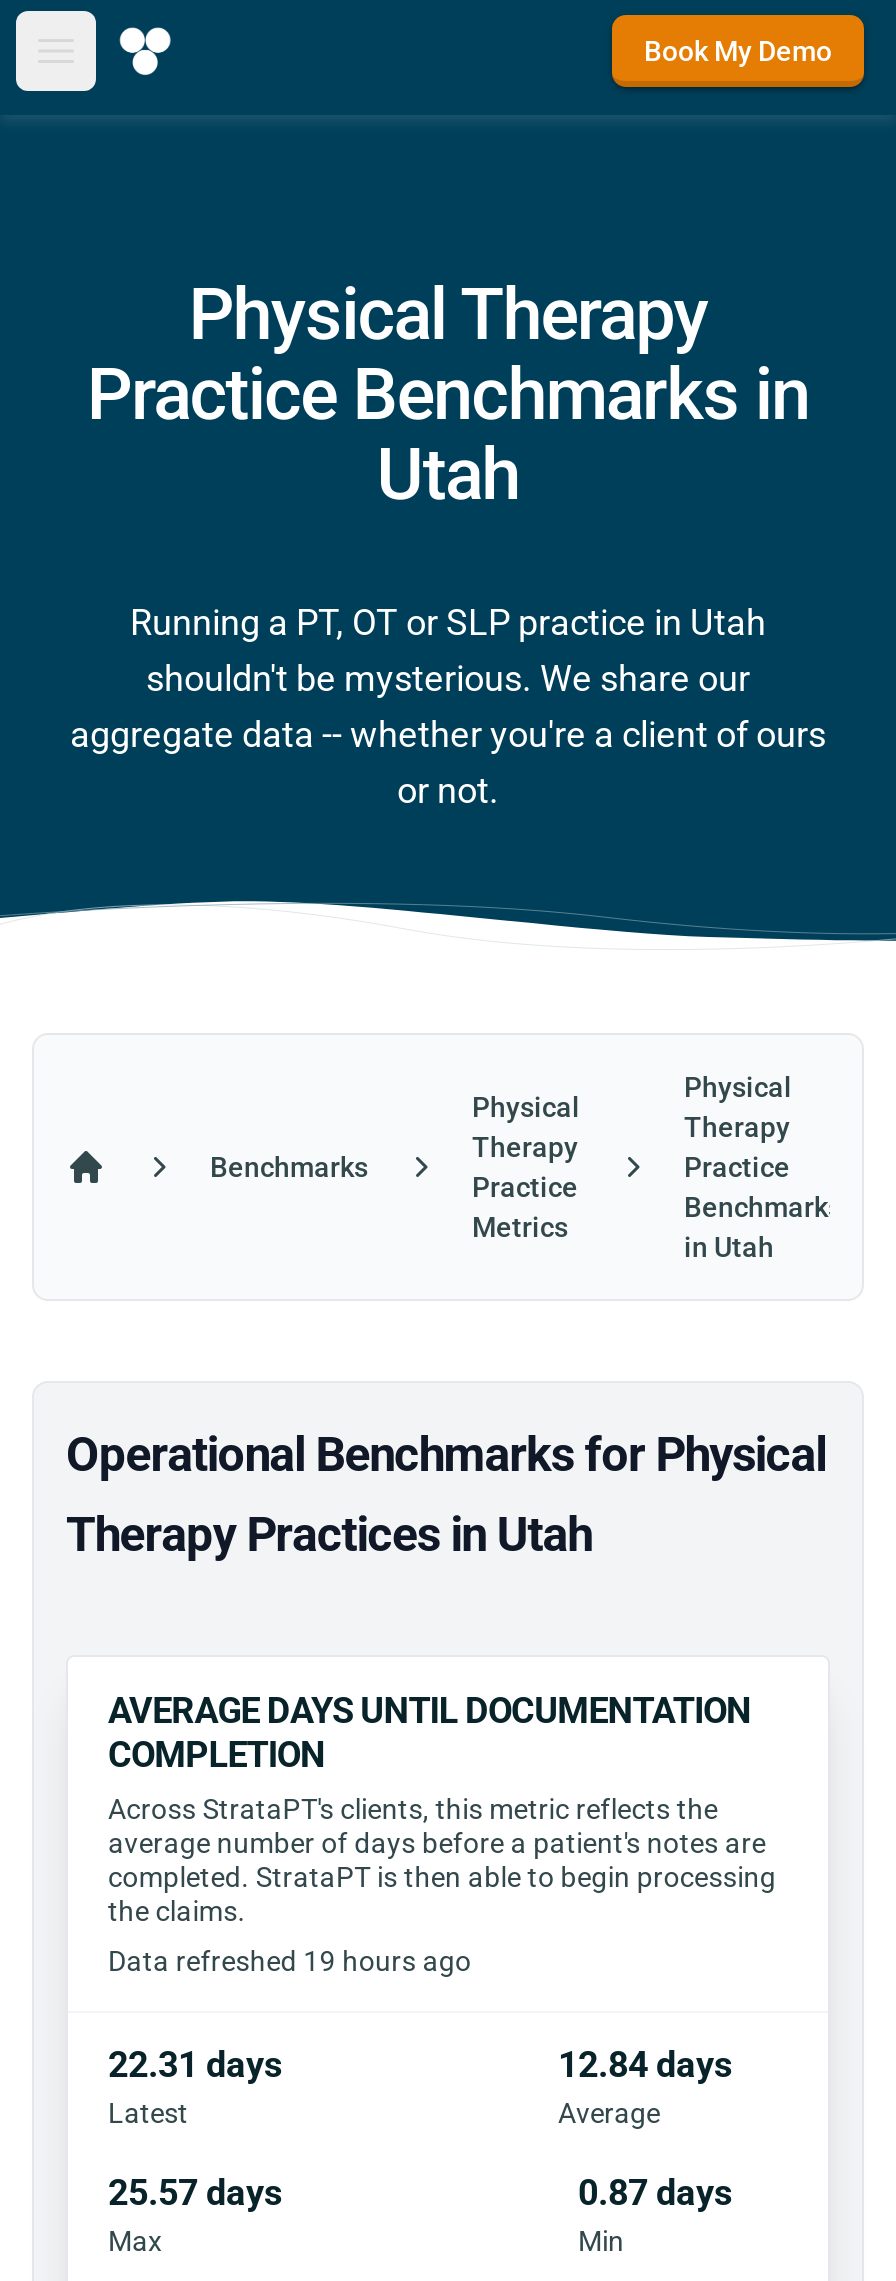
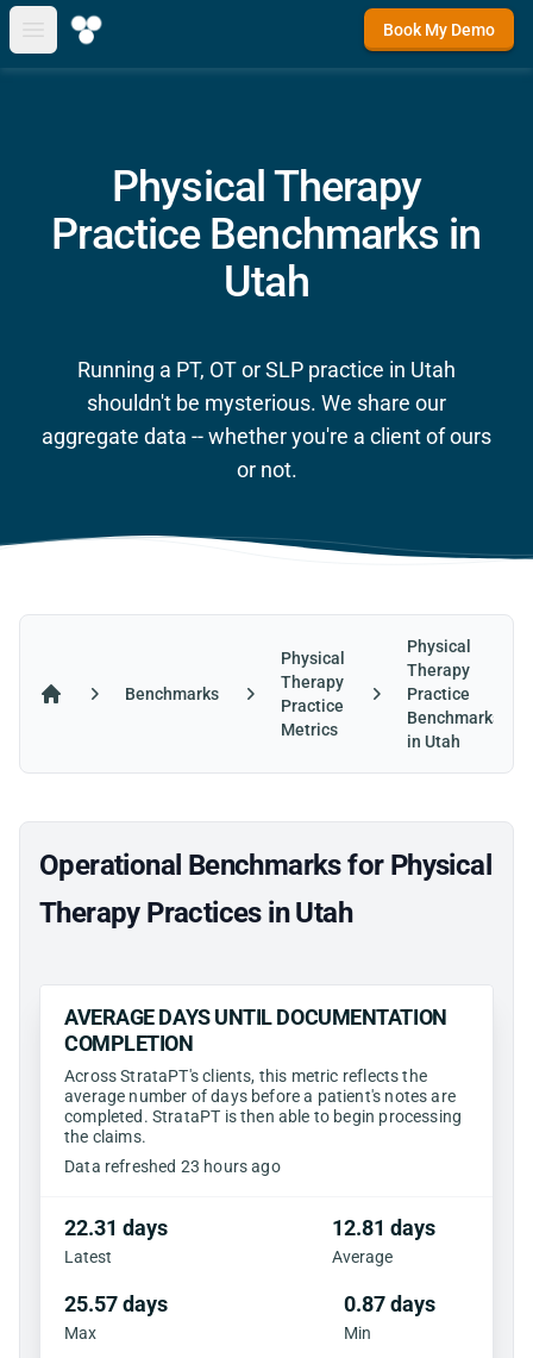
- Data refreshed 19 hours ago
+ Data refreshed 23 hours ago

- 12.84 days
+ 12.81 days
